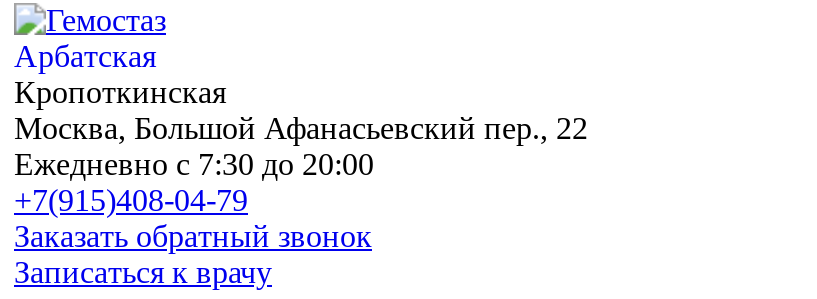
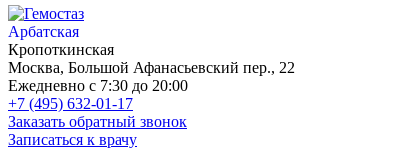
- +7(915)408-04-79
+ +7 (495) 632-01-17
